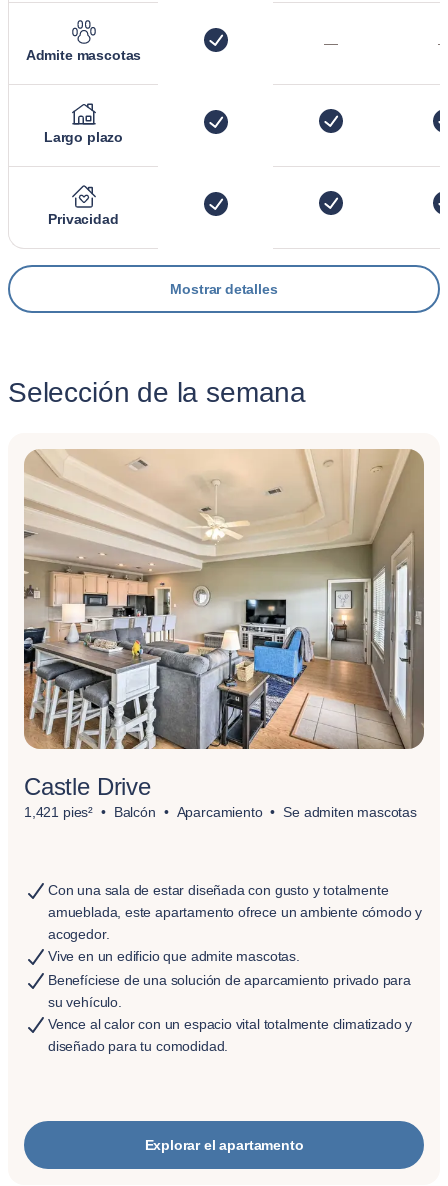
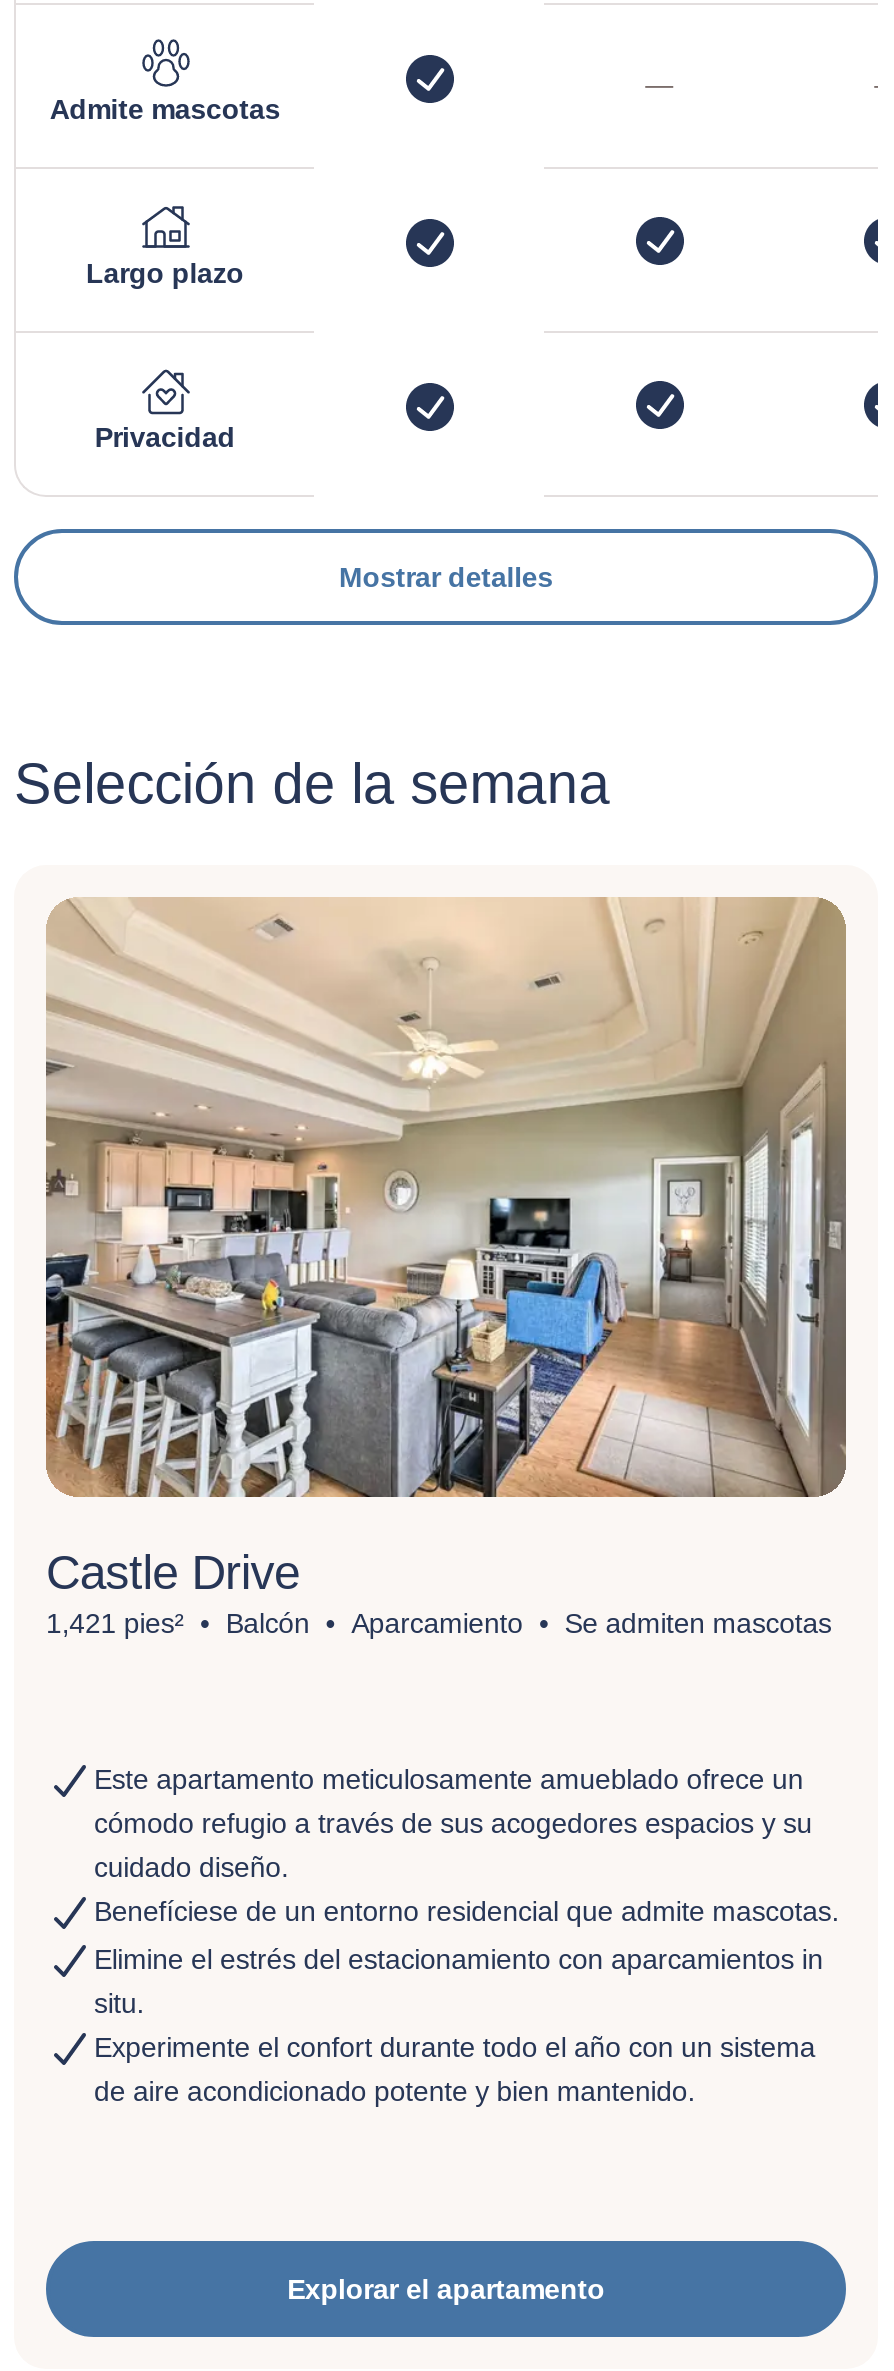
- Con una sala de estar diseñada con gusto y totalmente
- amueblada, este apartamento ofrece un ambiente cómodo y
- acogedor.
- Vive en un edificio que admite mascotas.
+ Este apartamento meticulosamente amueblado ofrece un
+ cómodo refugio a través de sus acogedores espacios y su
+ cuidado diseño.
+ Benefíciese de un entorno residencial que admite mascotas.

- Benefíciese de una solución de aparcamiento privado para
- su vehículo.
- Vence al calor con un espacio vital totalmente climatizado y
- diseñado para tu comodidad.
+ Elimine el estrés del estacionamiento con aparcamientos in
+ situ.
+ Experimente el confort durante todo el año con un sistema
+ de aire acondicionado potente y bien mantenido.
